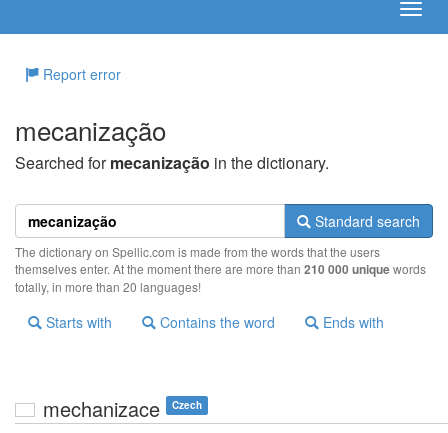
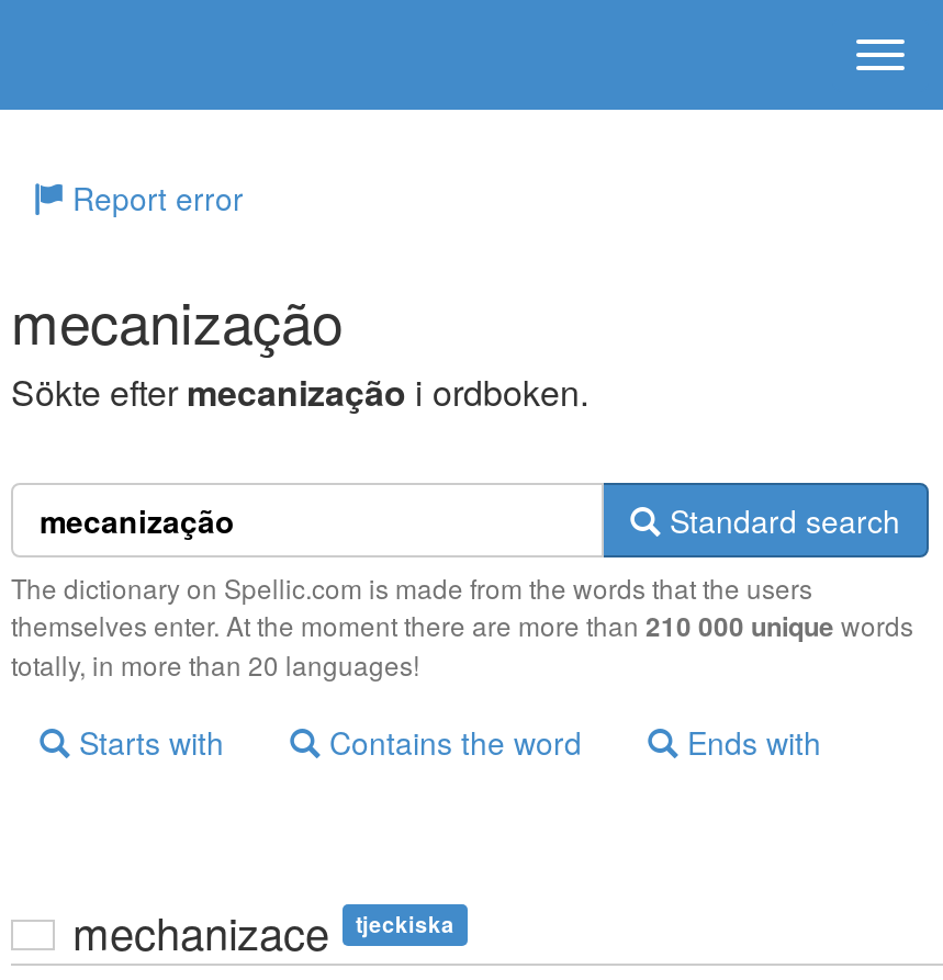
- Searched for mecanização in the dictionary.
+ Sökte efter mecanização i ordboken.

- Czech
+ tjeckiska
